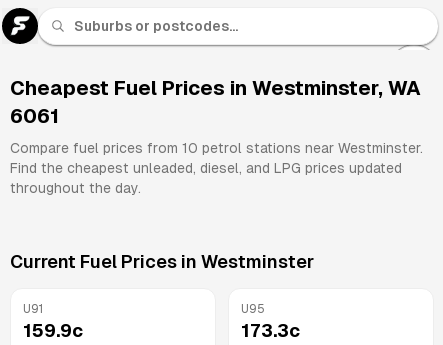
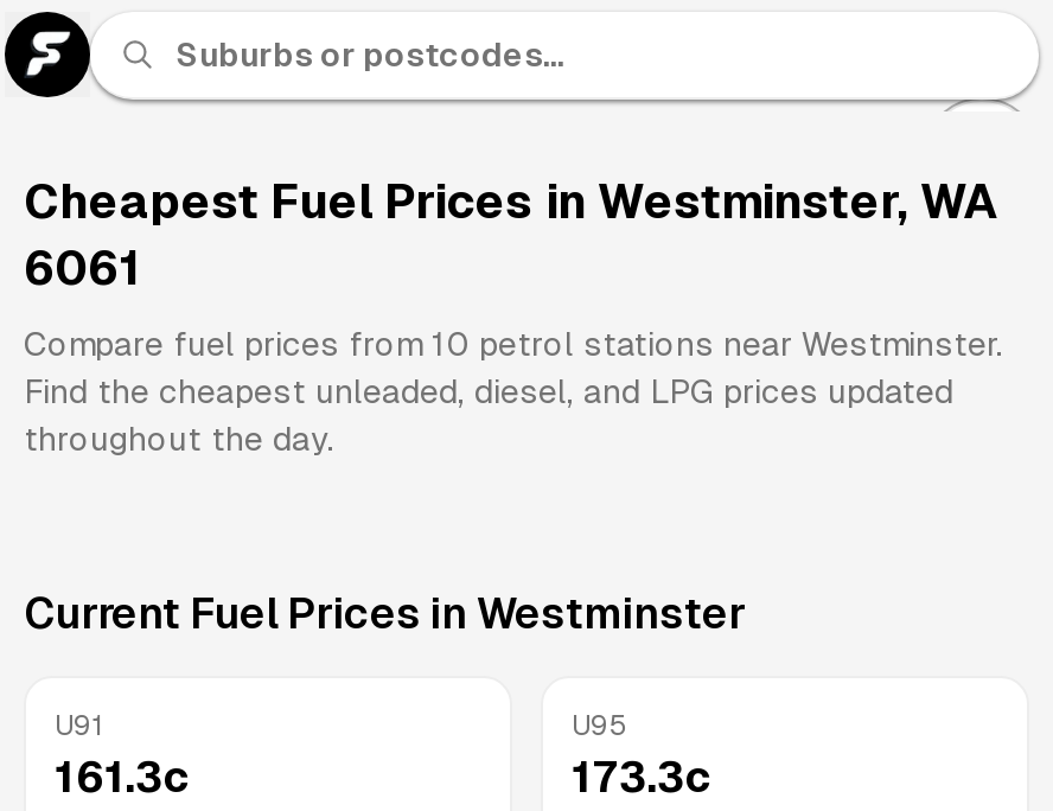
- 159.9c
+ 161.3c
